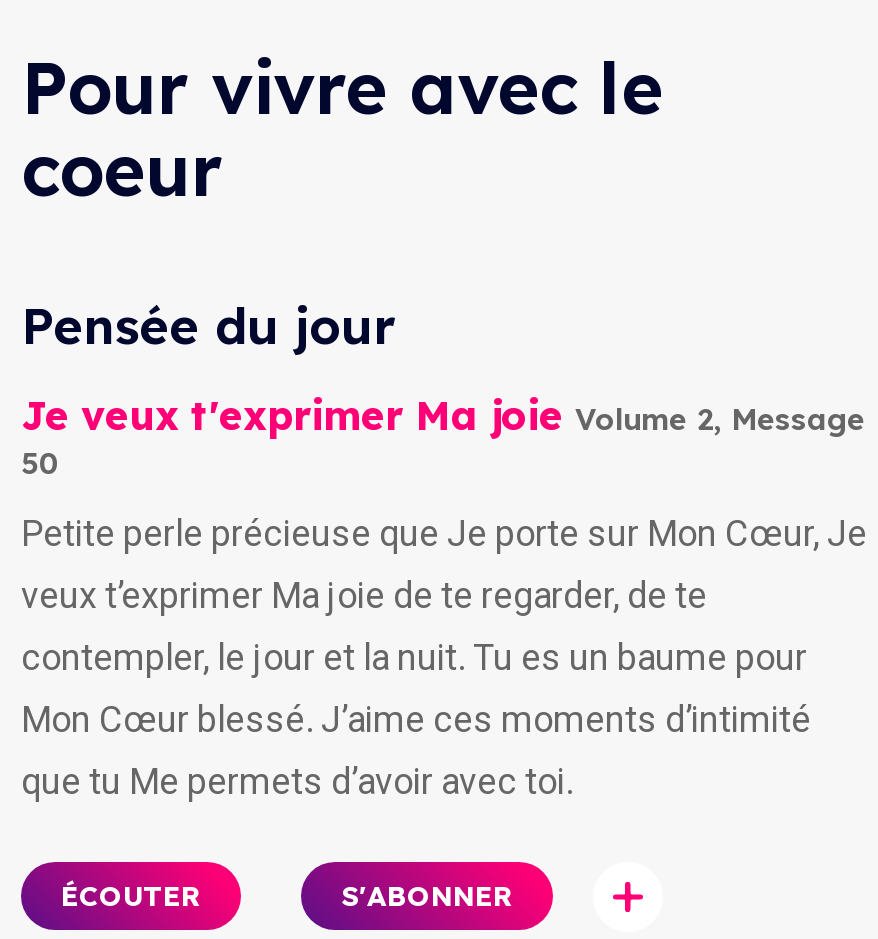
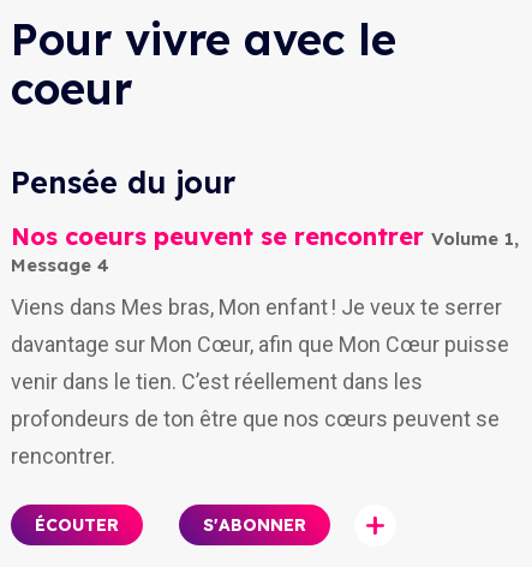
- Je veux t'exprimer Ma joie Volume 2, Message
- 50
+ Nos coeurs peuvent se rencontrer Volume 1,
+ Message 4

- Petite perle précieuse que Je porte sur Mon Cœur, Je
+ Viens dans Mes bras, Mon enfant ! Je veux te serrer

- veux t’exprimer Ma joie de te regarder, de te
+ davantage sur Mon Cœur, afin que Mon Cœur puisse

- contempler, le jour et la nuit. Tu es un baume pour
+ venir dans le tien. C’est réellement dans les

- Mon Cœur blessé. J’aime ces moments d’intimité
+ profondeurs de ton être que nos cœurs peuvent se

- que tu Me permets d’avoir avec toi.
+ rencontrer.
